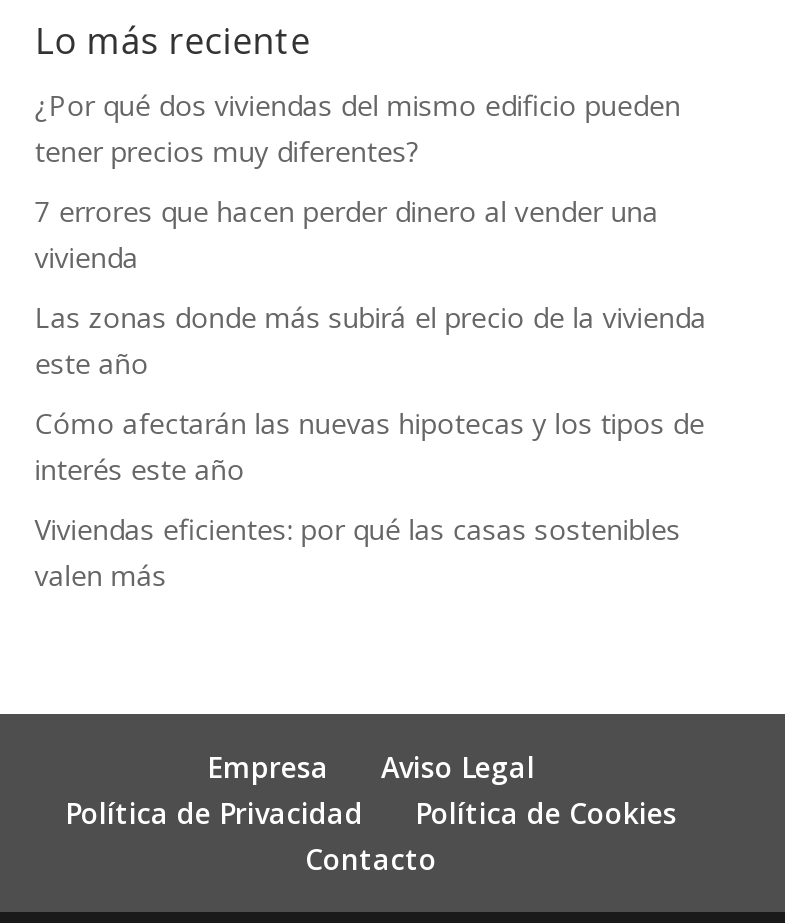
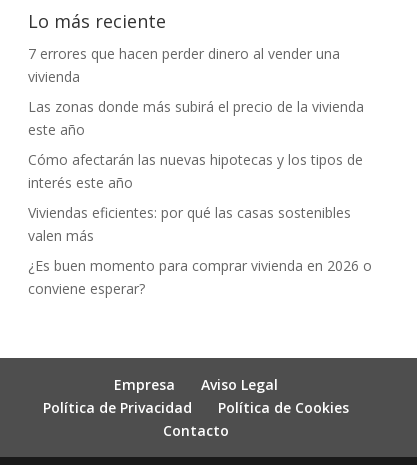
- ¿Por qué dos viviendas del mismo edificio pueden
- tener precios muy diferentes?

moved up: 7 errores que hacen perder dinero al vender una | vivienda | Las zonas donde más subirá el precio de la vivienda | este año | Cómo afectarán las nuevas hipotecas y los tipos de | interés este año | Viviendas eficientes: por qué las casas sostenibles | valen más

+ ¿Es buen momento para comprar vivienda en 2026 o
+ conviene esperar?
